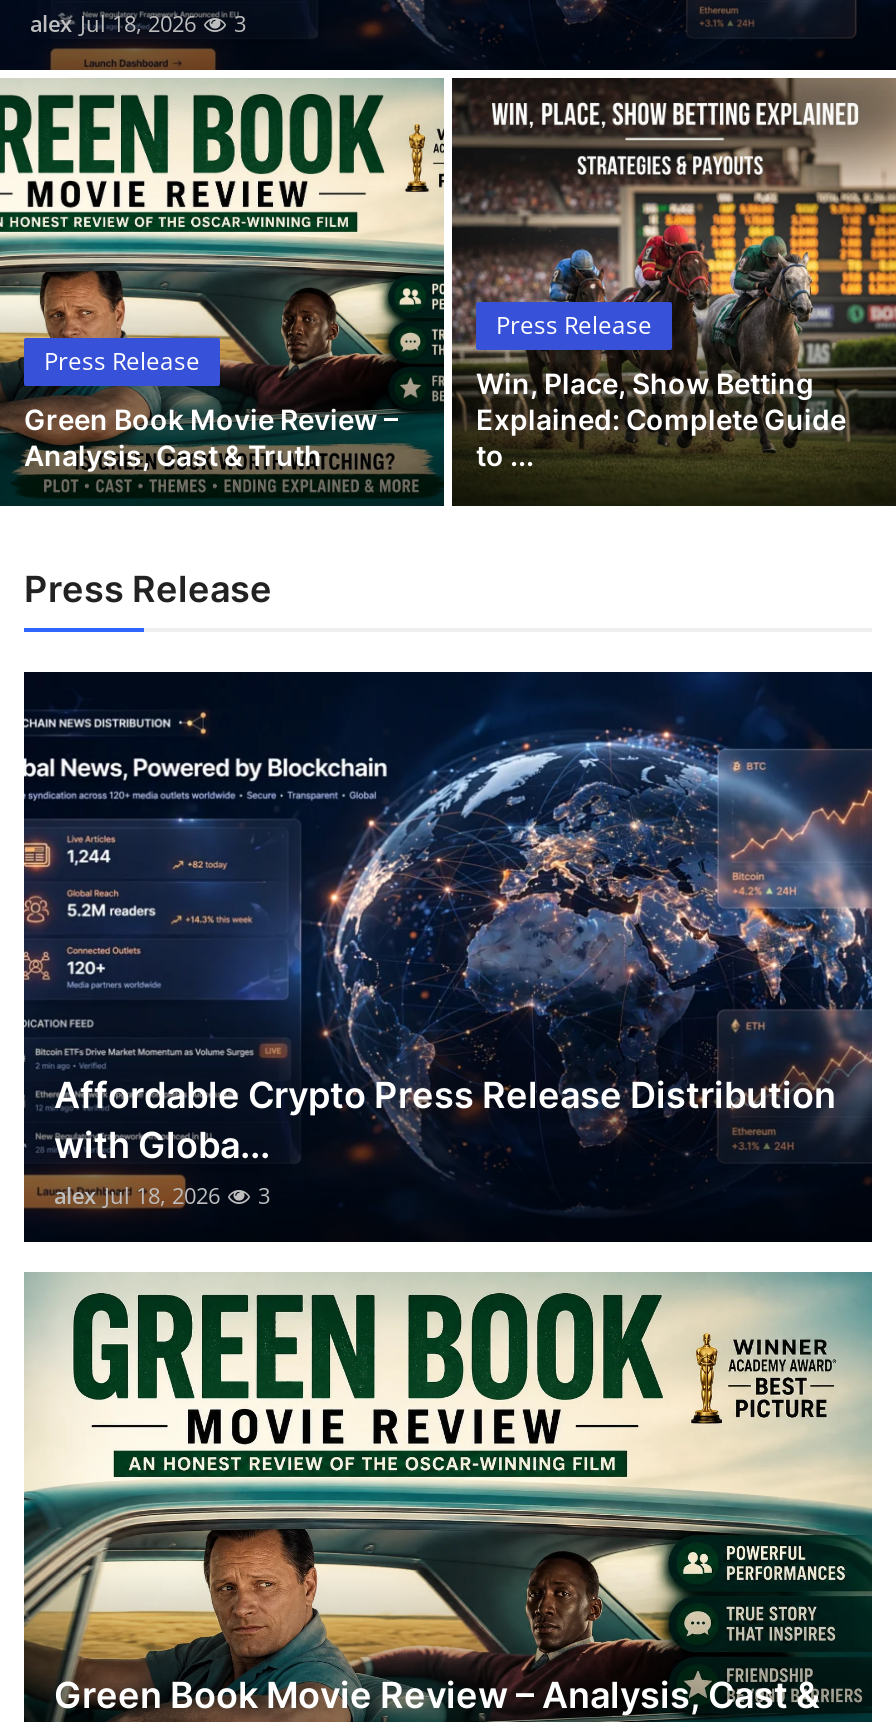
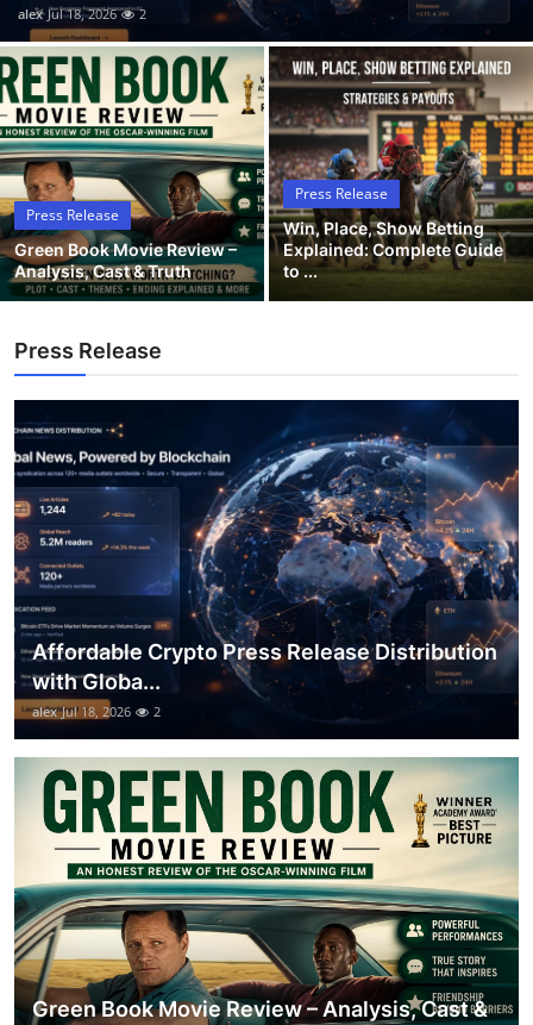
- 3
+ 2

- 3
+ 2
